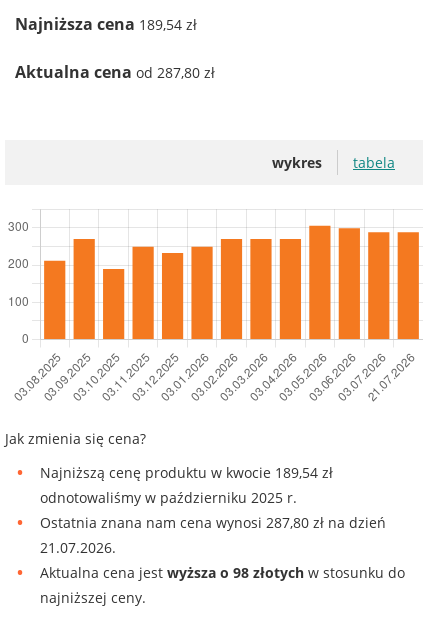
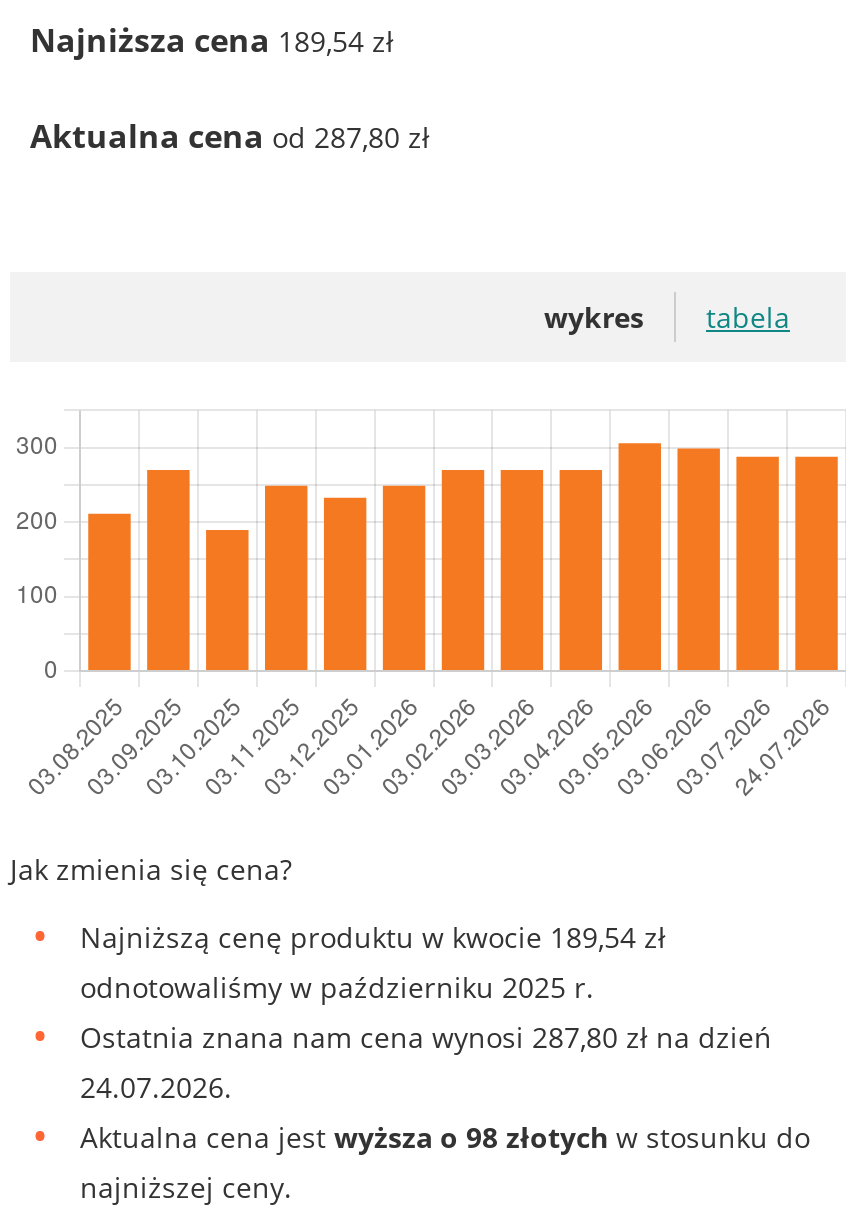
- 21.07.2026.
+ 24.07.2026.
